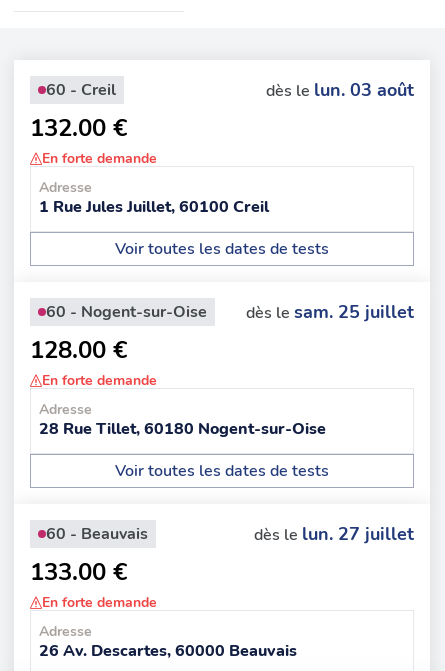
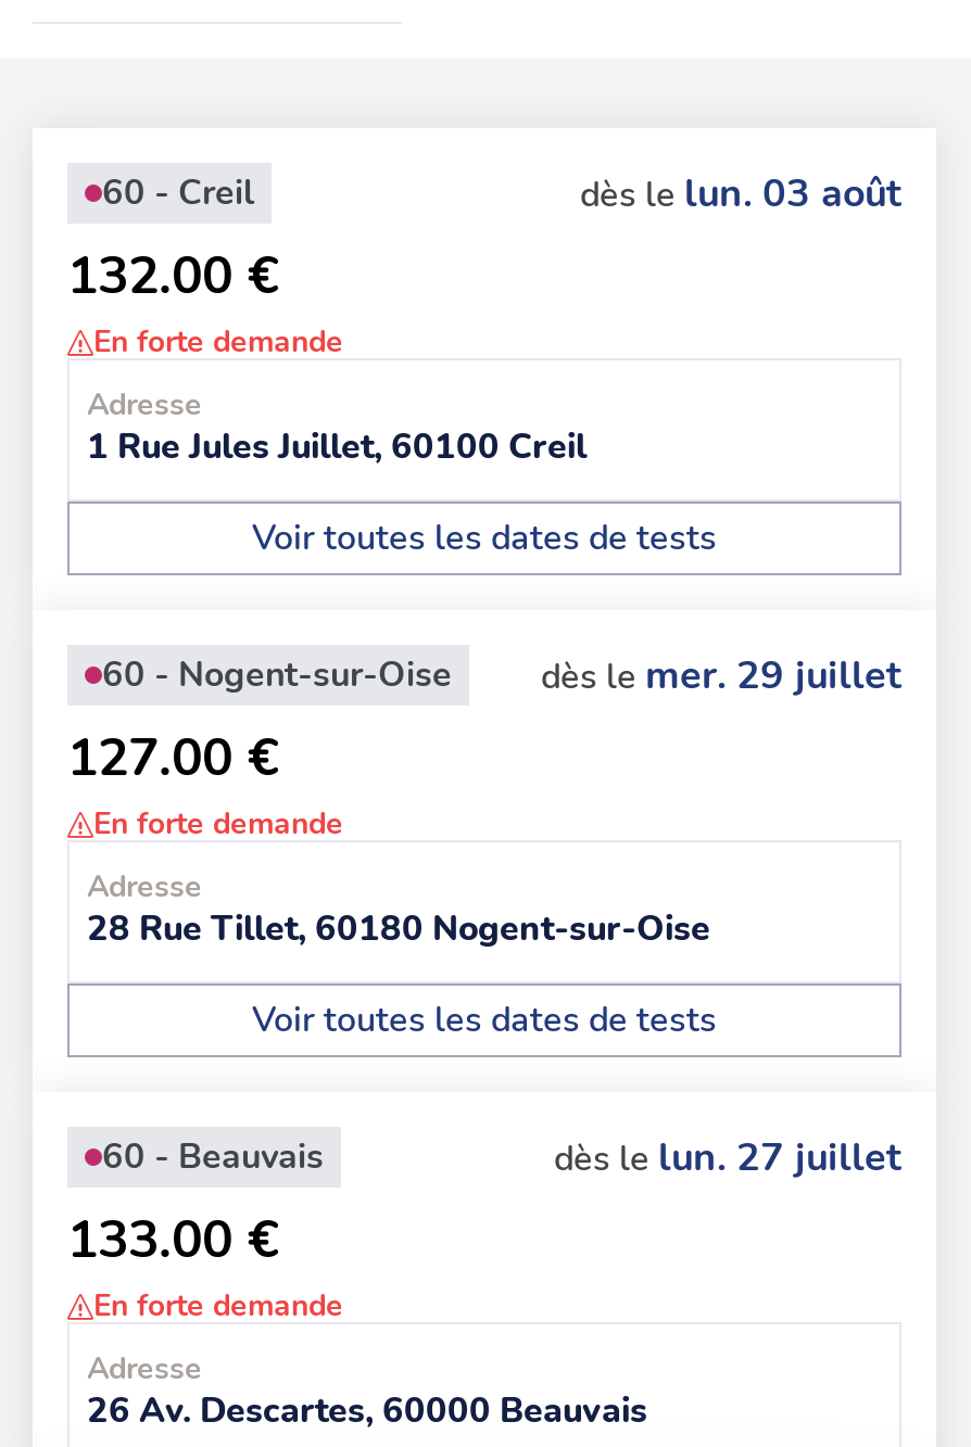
- dès le sam. 25 juillet
+ dès le mer. 29 juillet

- 128.00 €
+ 127.00 €
